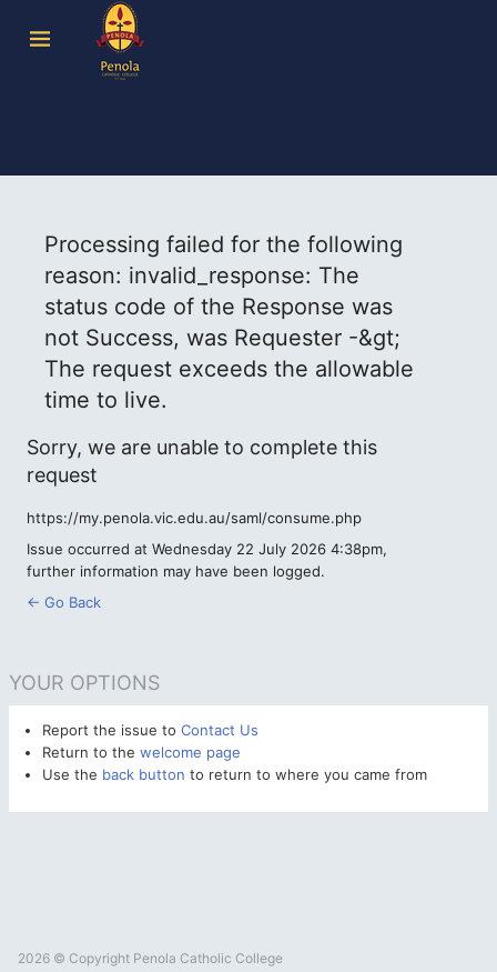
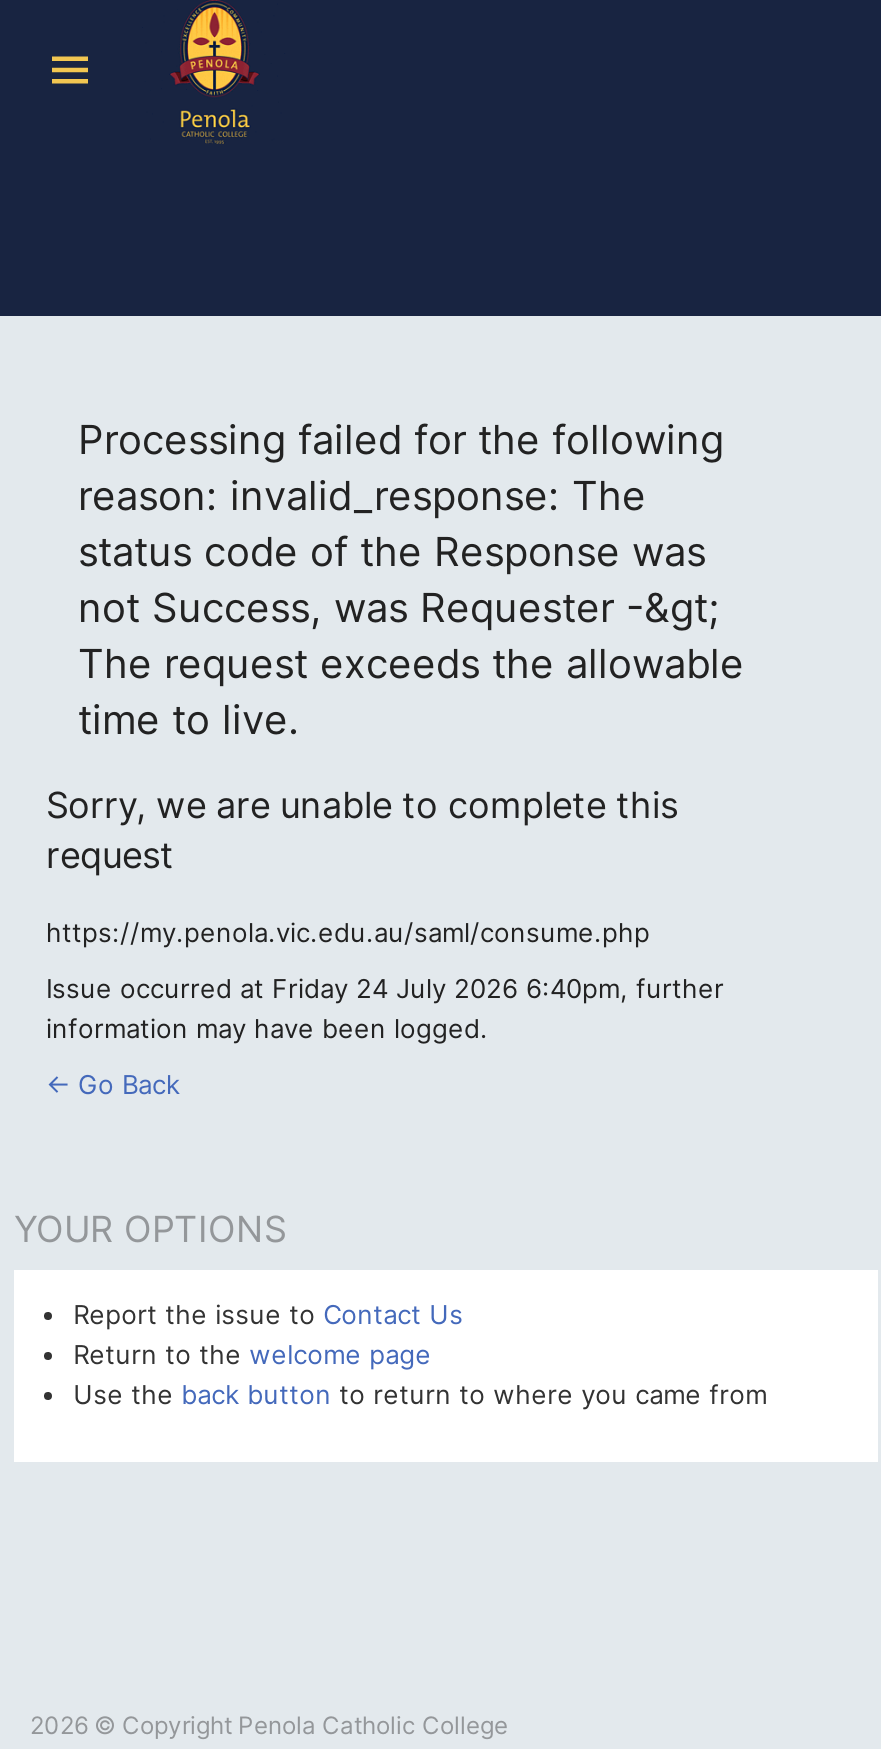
- Issue occurred at Wednesday 22 July 2026 4:38pm,
- further information may have been logged.
+ Issue occurred at Friday 24 July 2026 6:40pm, further
+ information may have been logged.
